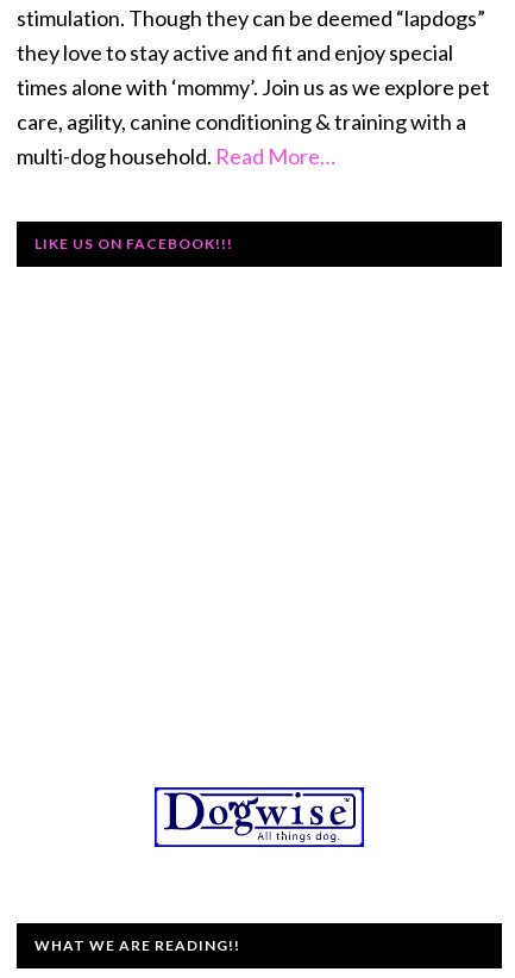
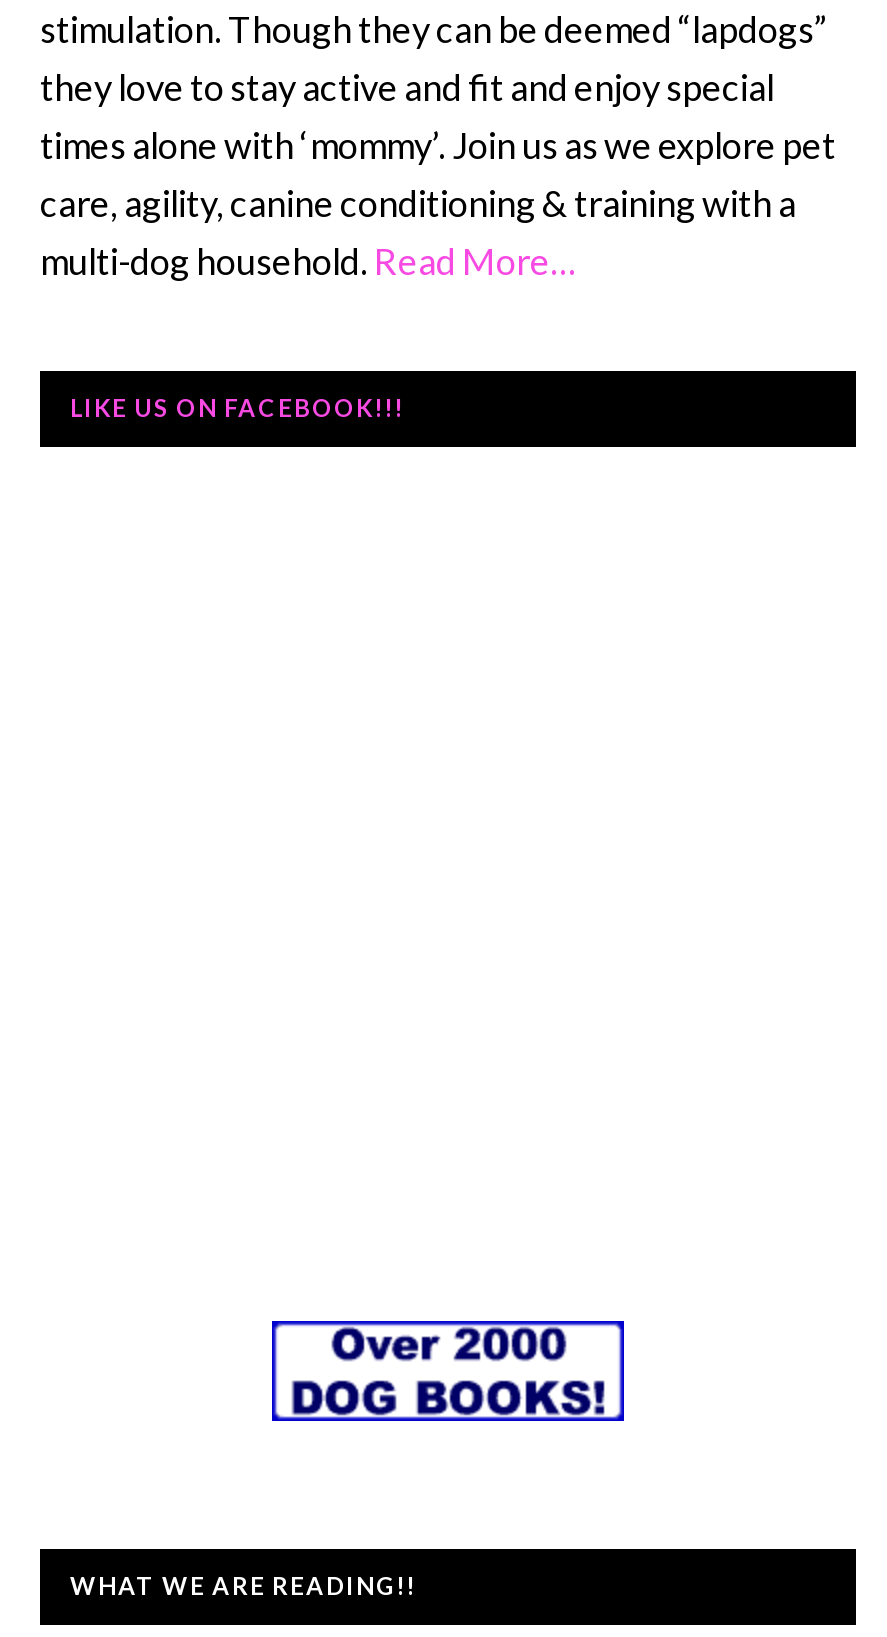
- [image]
+ [image]
